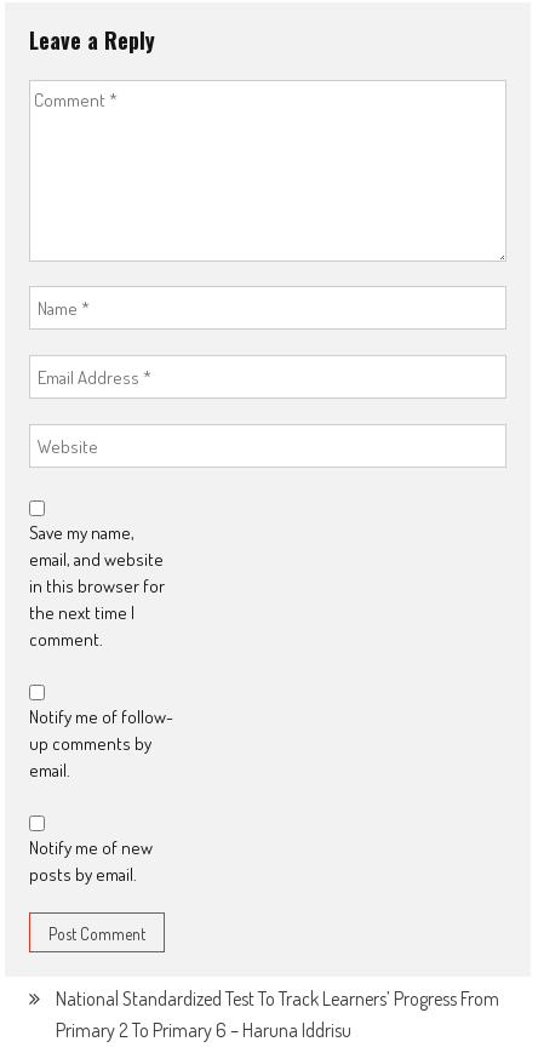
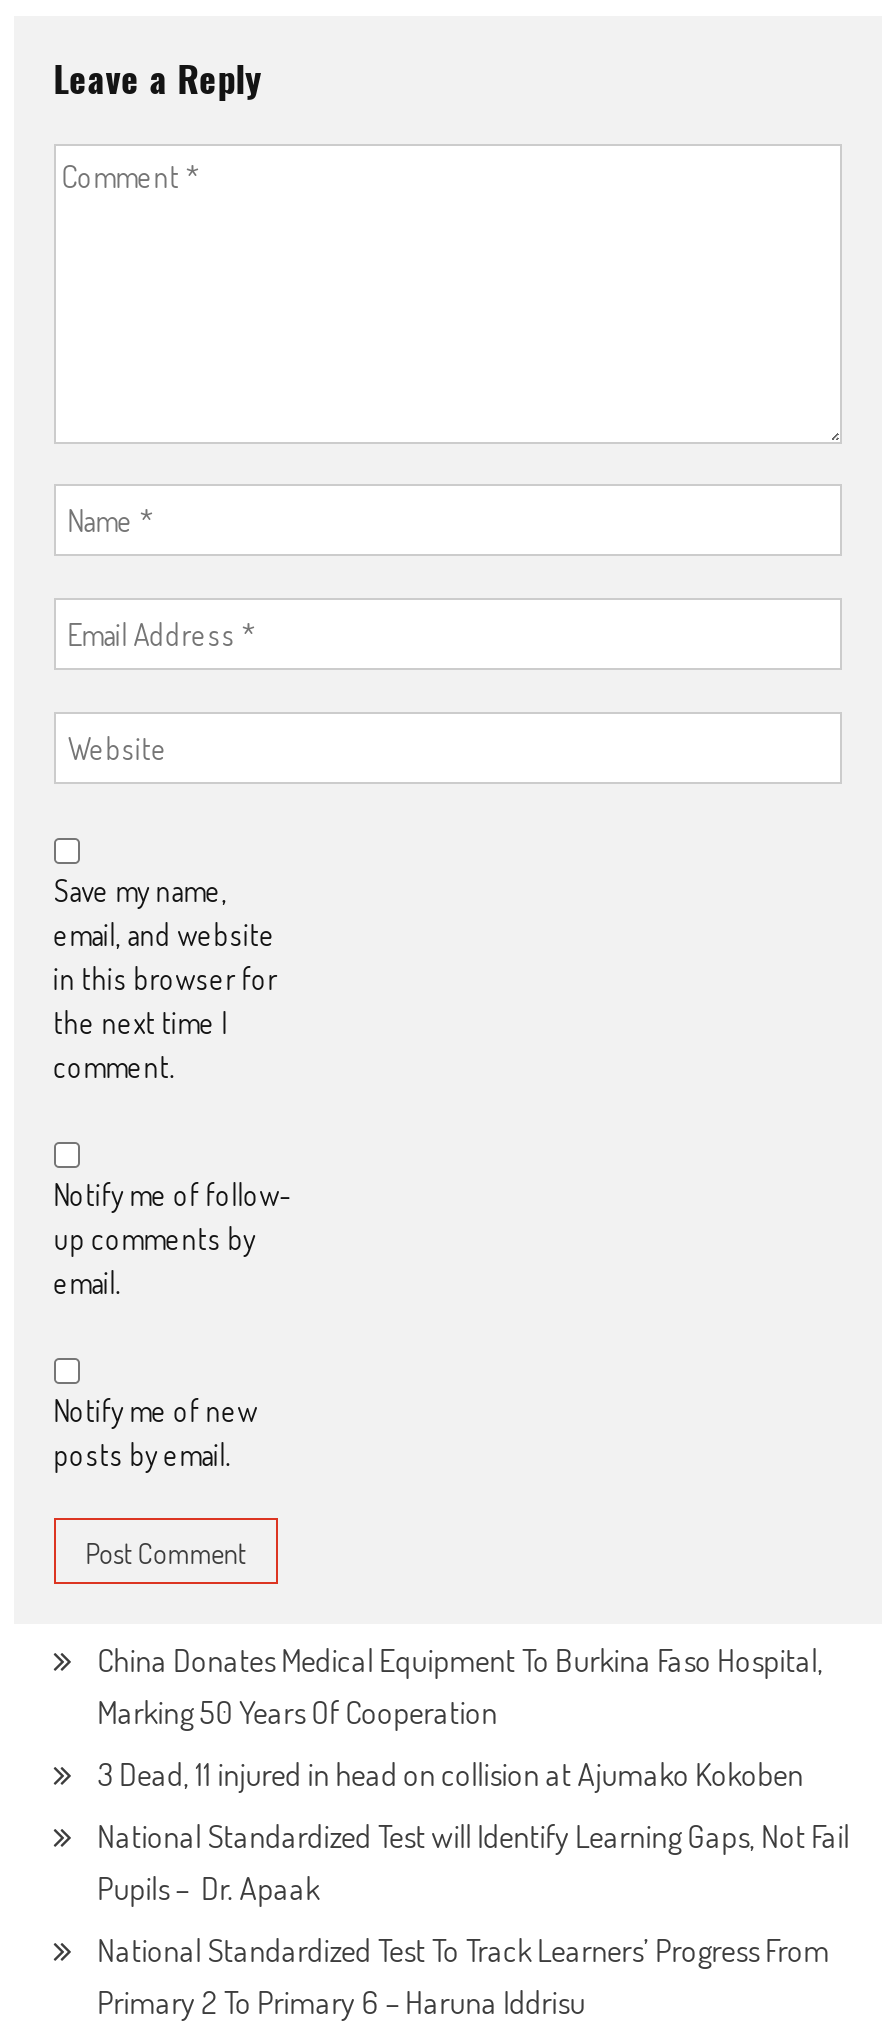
+ China Donates Medical Equipment To Burkina Faso Hospital,
+ Marking 50 Years Of Cooperation
+ 3 Dead, 11 injured in head on collision at Ajumako Kokoben
+ National Standardized Test will Identify Learning Gaps, Not Fail
+ Pupils – Dr. Apaak
